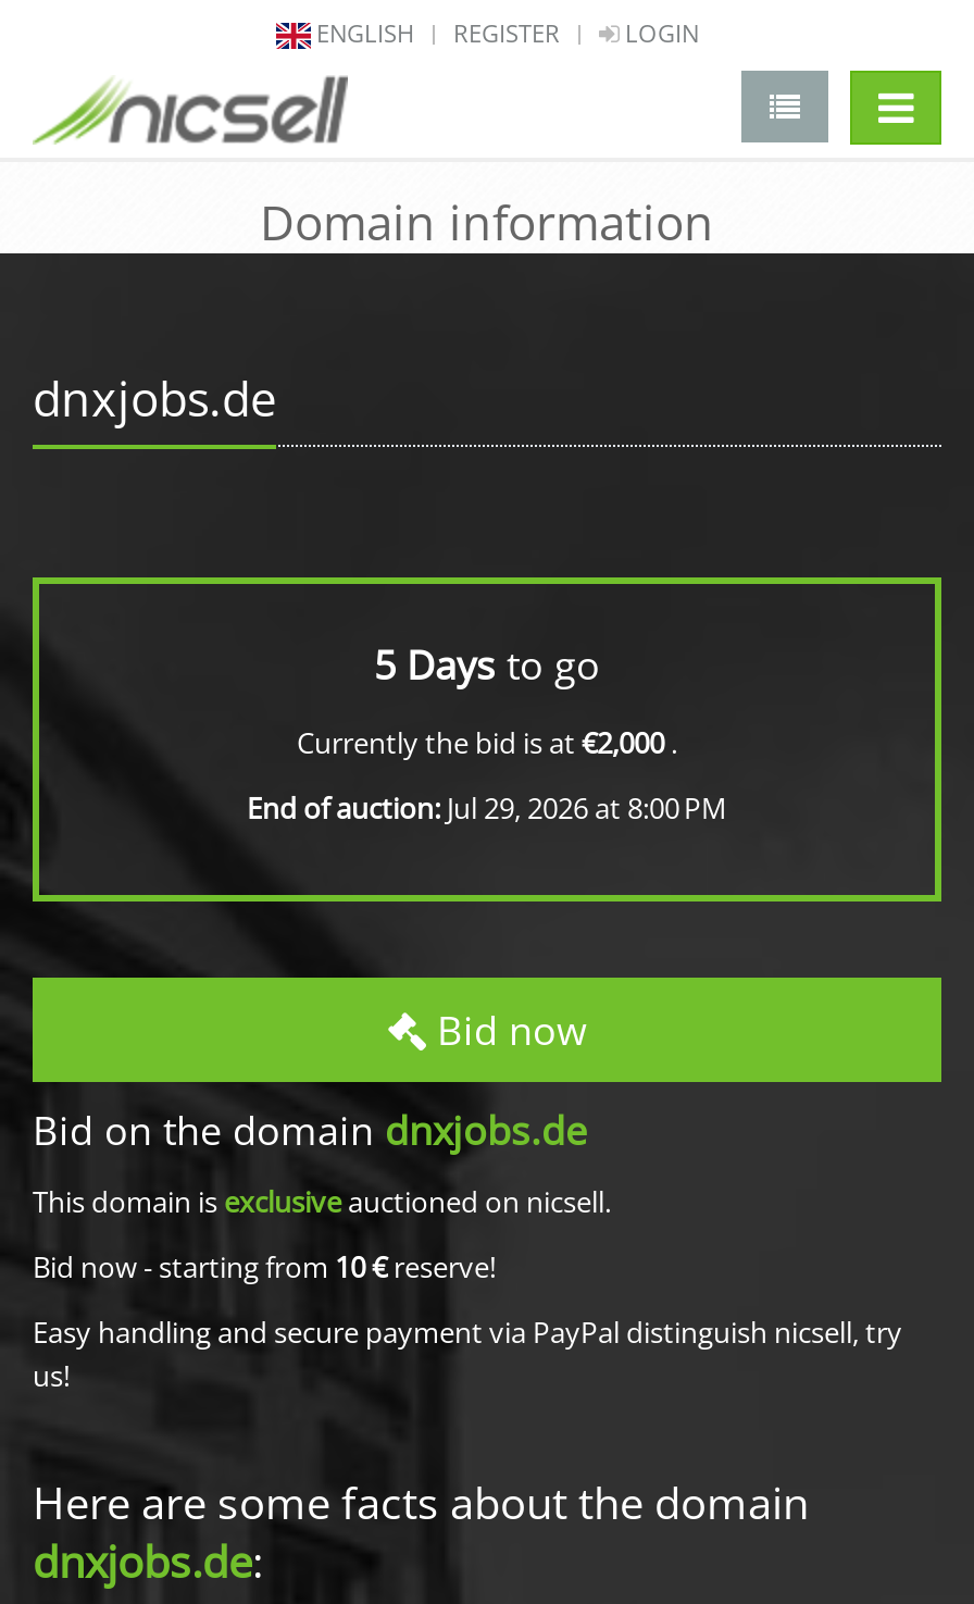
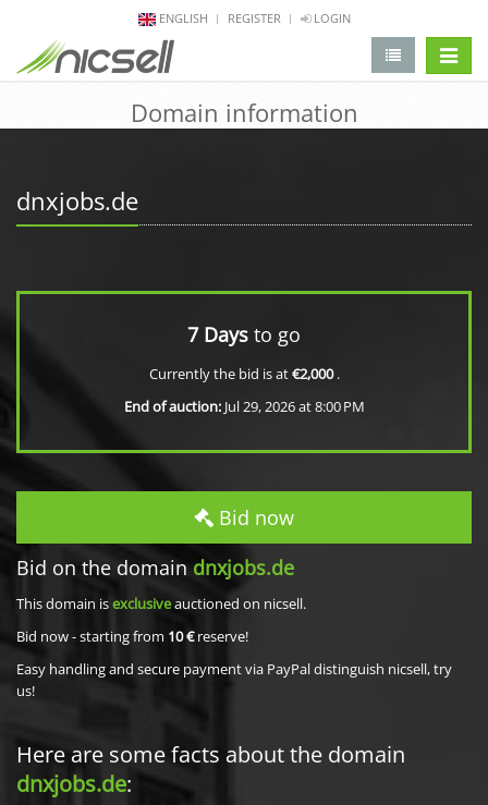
- 5 Days to go
+ 7 Days to go
